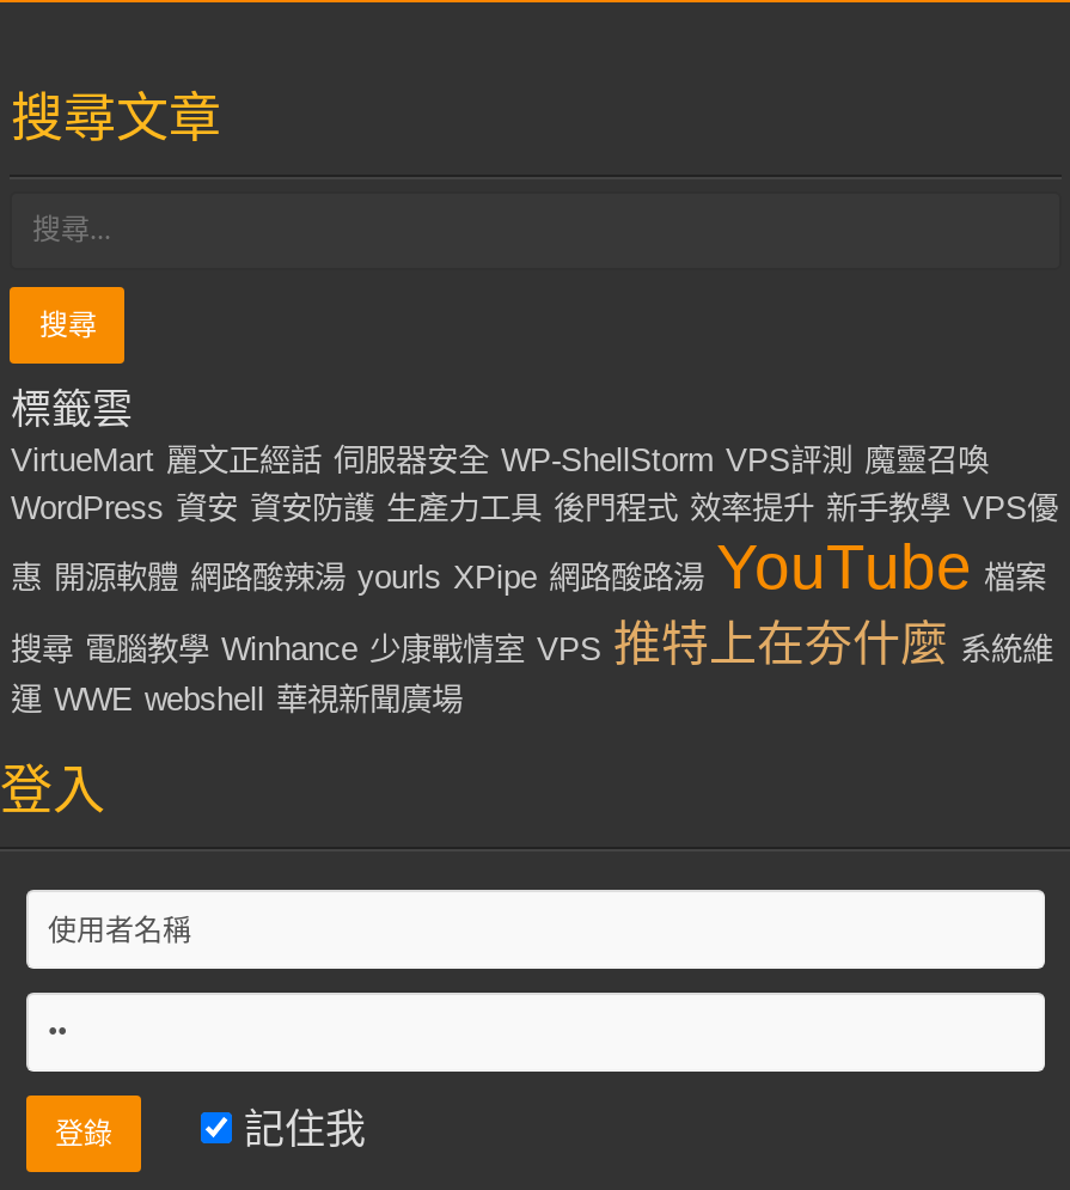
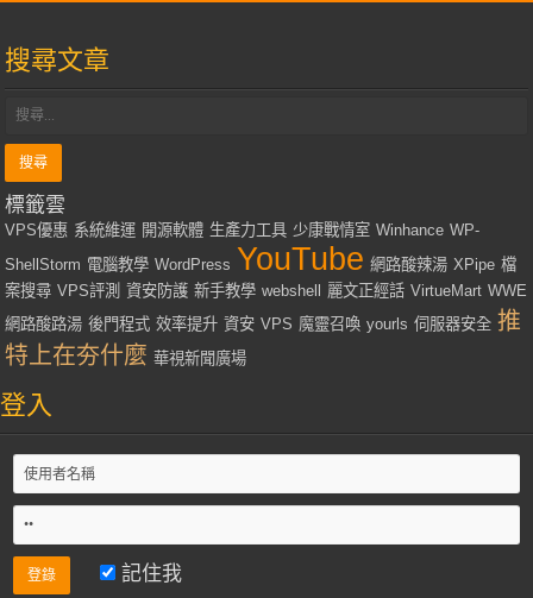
- VirtueMart 麗文正經話 伺服器安全 WP-ShellStorm VPS評測 魔靈召喚
- WordPress 資安 資安防護 生產力工具 後門程式 效率提升 新手教學 VPS優
- 惠 開源軟體 網路酸辣湯 yourls XPipe 網路酸路湯 YouTube 檔案
- 搜尋 電腦教學 Winhance 少康戰情室 VPS 推特上在夯什麼 系統維
- 運 WWE webshell 華視新聞廣場
+ VPS優惠 系統維運 開源軟體 生產力工具 少康戰情室 Winhance WP-
+ ShellStorm 電腦教學 WordPress YouTube 網路酸辣湯 XPipe 檔
+ 案搜尋 VPS評測 資安防護 新手教學 webshell 麗文正經話 VirtueMart WWE
+ 網路酸路湯 後門程式 效率提升 資安 VPS 魔靈召喚 yourls 伺服器安全 推
+ 特上在夯什麼 華視新聞廣場
